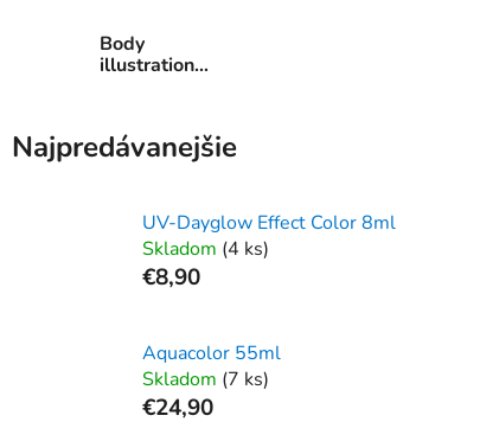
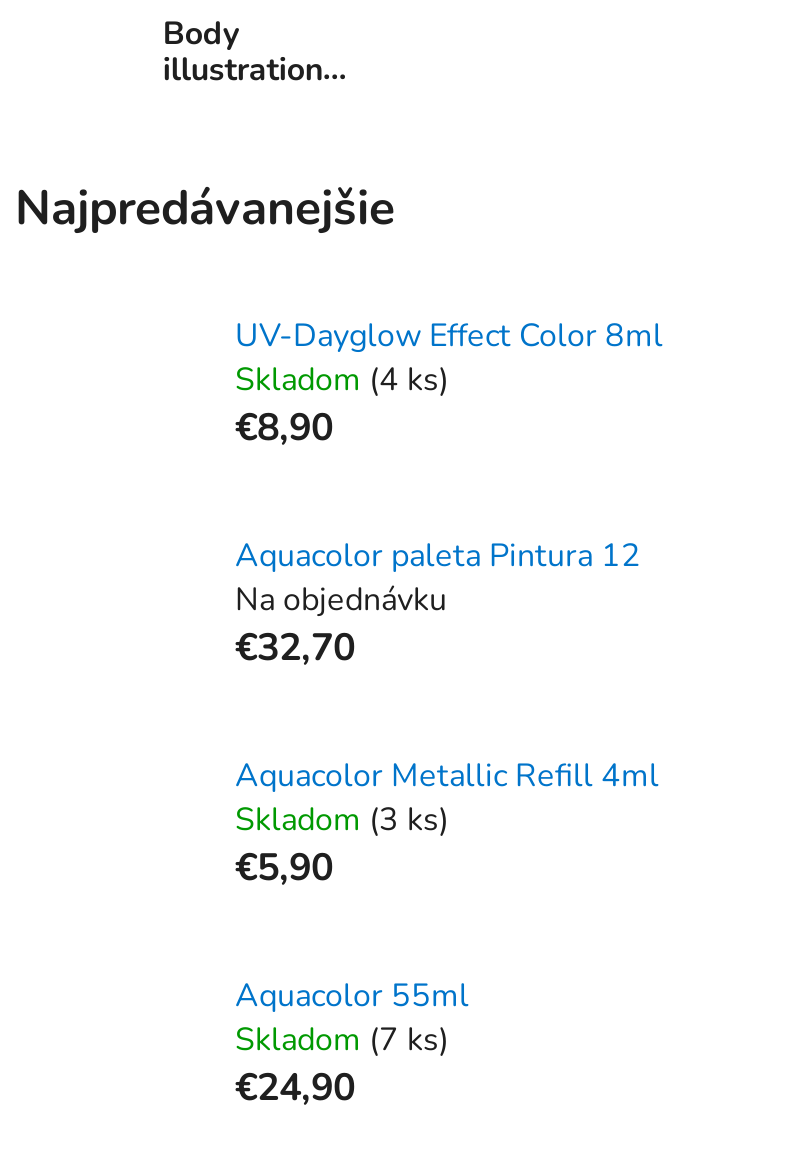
+ Aquacolor paleta Pintura 12
+ Na objednávku
+ €32,70
+ Aquacolor Metallic Refill 4ml
+ Skladom (3 ks)
+ €5,90
